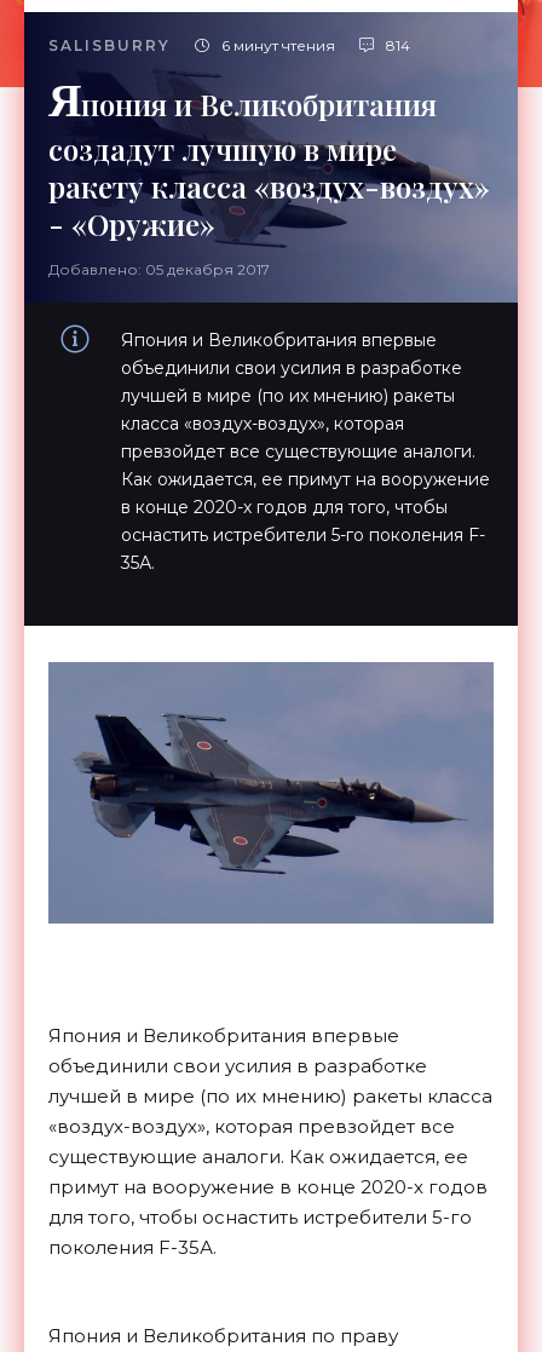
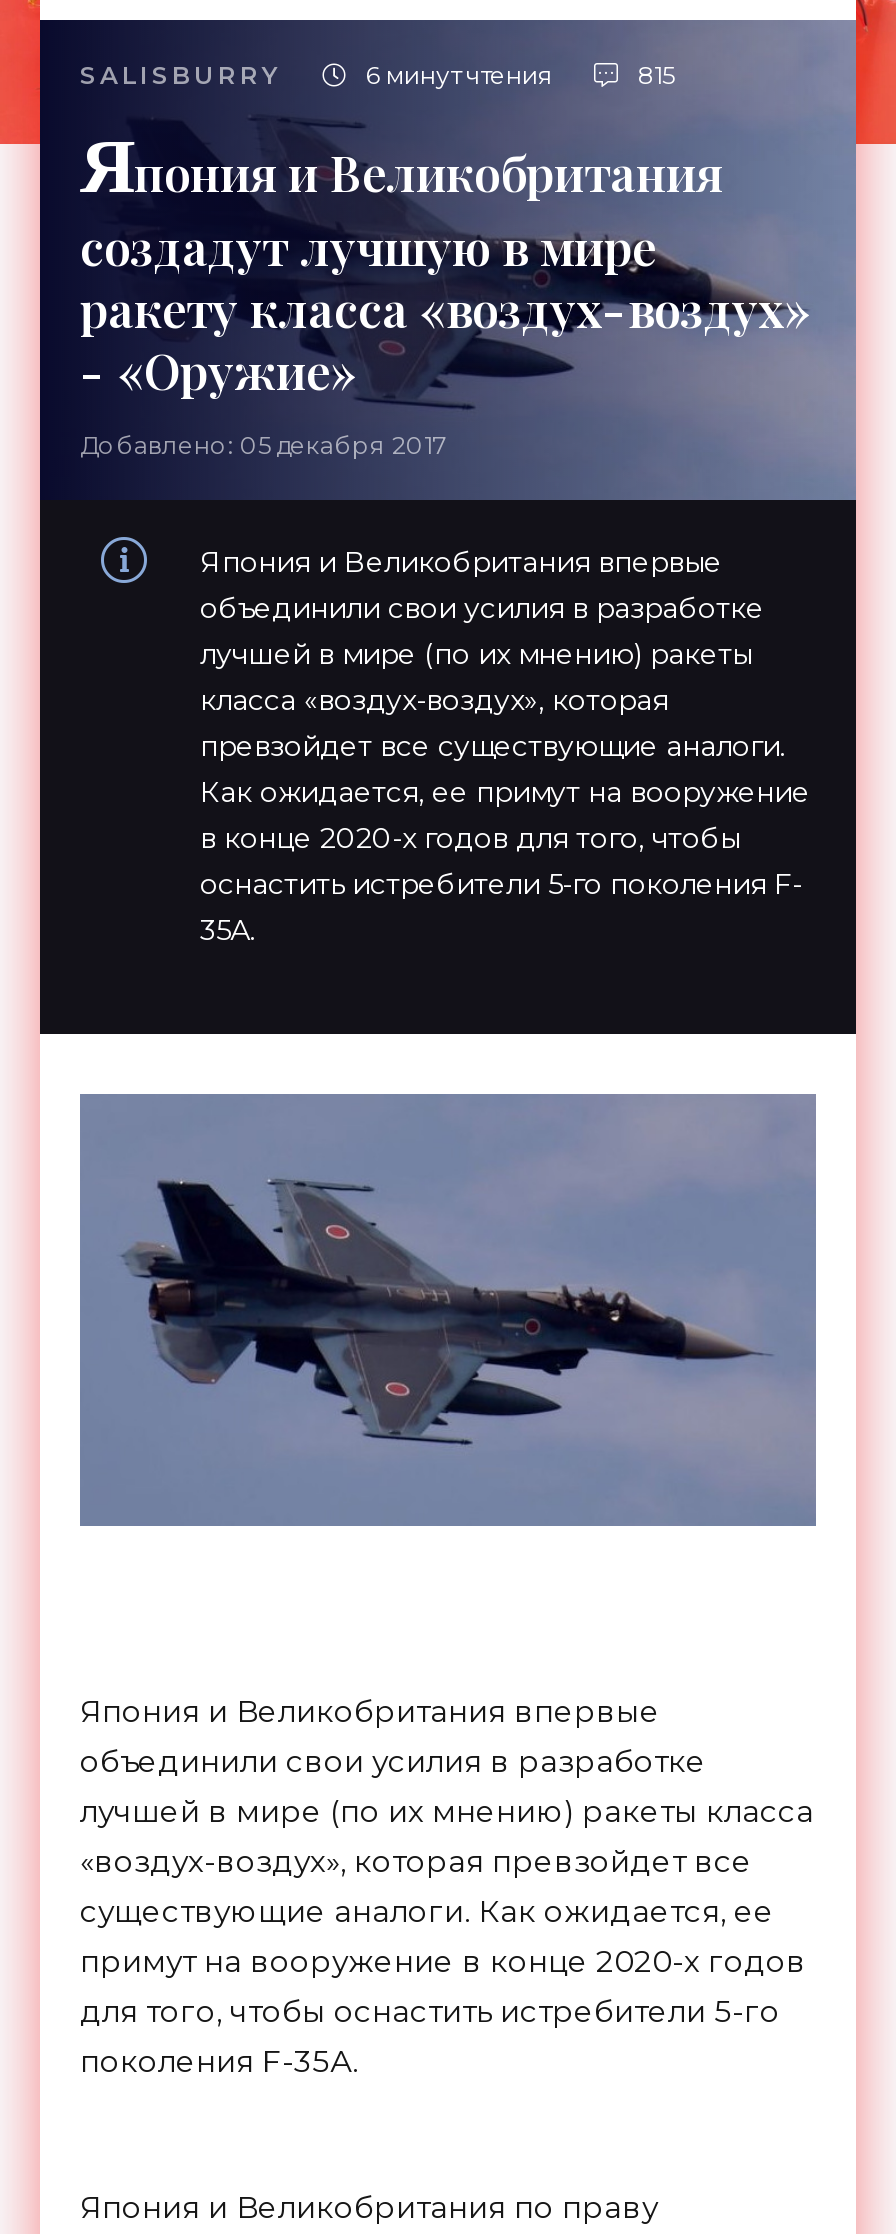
- 814
+ 815
